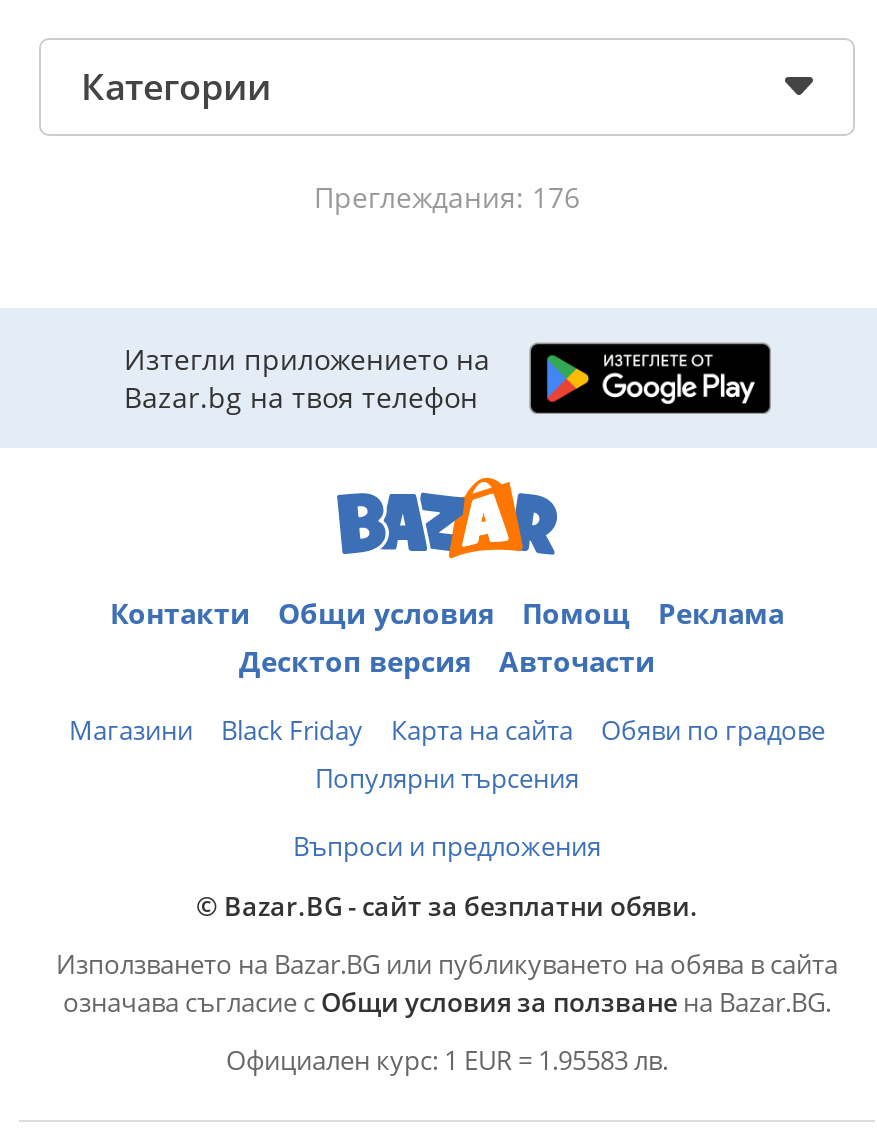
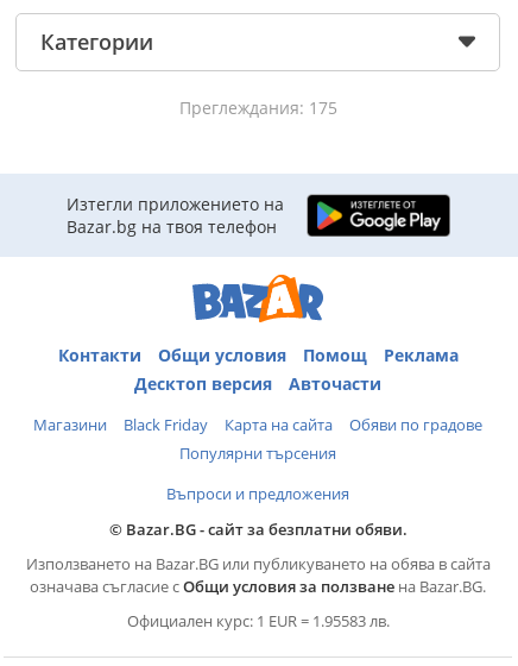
- Преглеждания: 176
+ Преглеждания: 175
